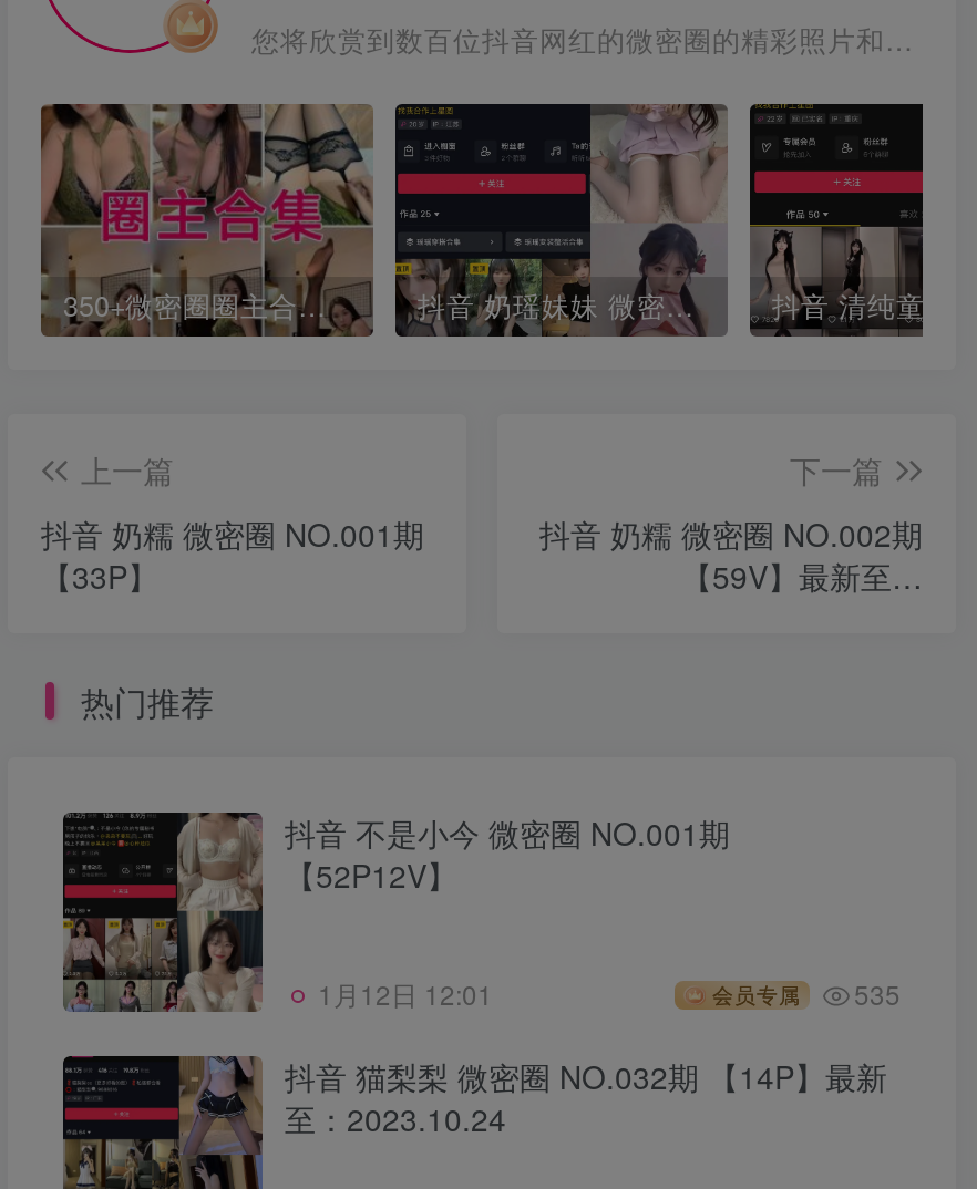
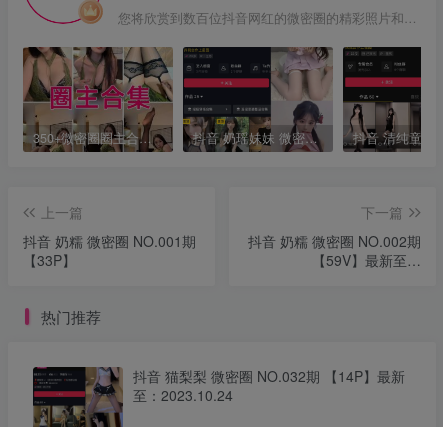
- [image]
- 抖音 不是小今 微密圈 NO.001期
- 【52P12V】
- 1月12日 12:01
- 会员专属
- 535
